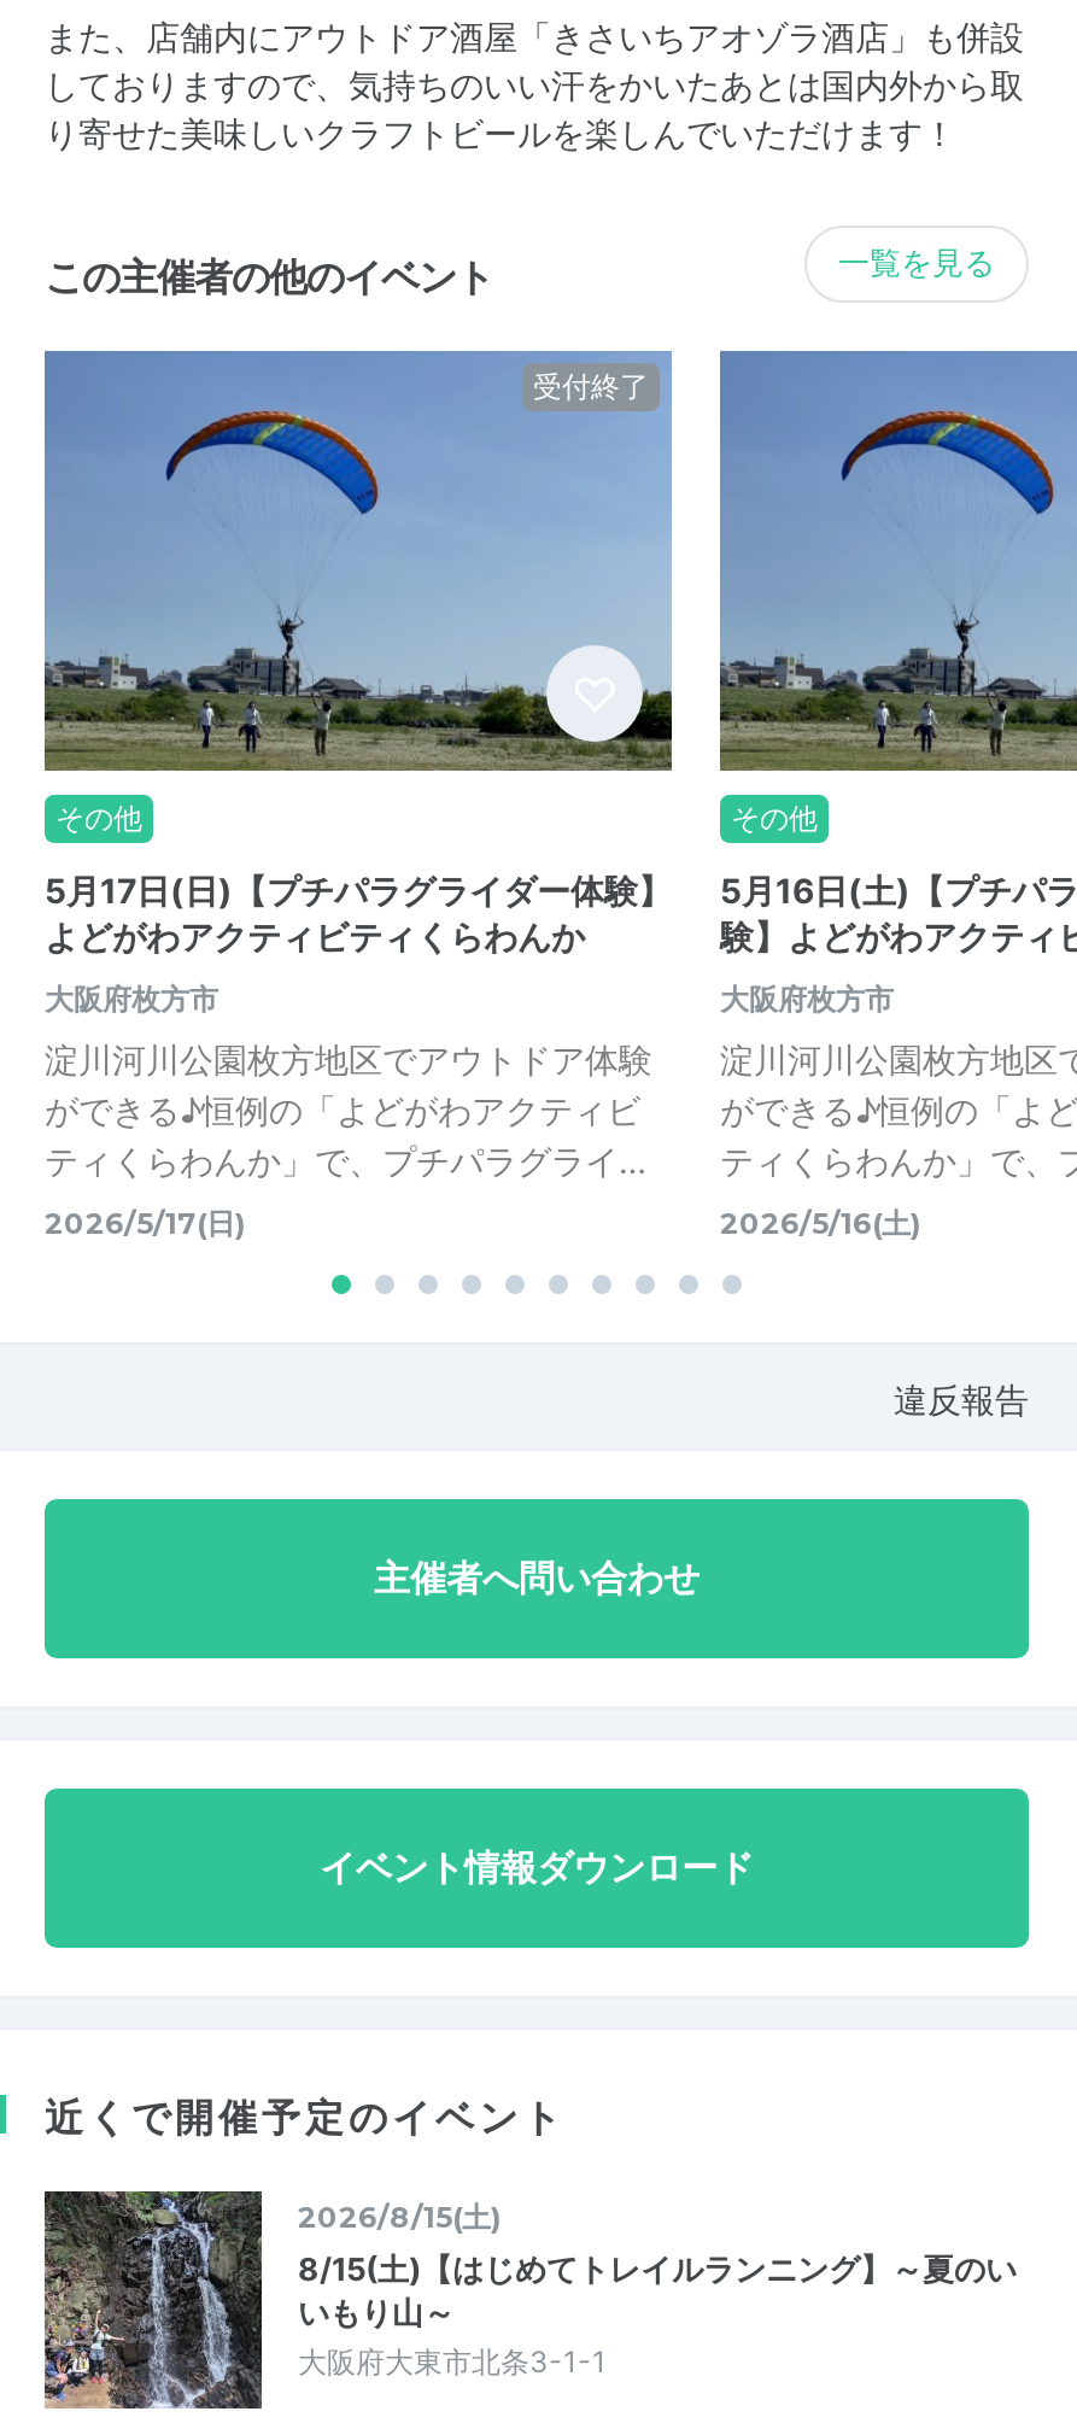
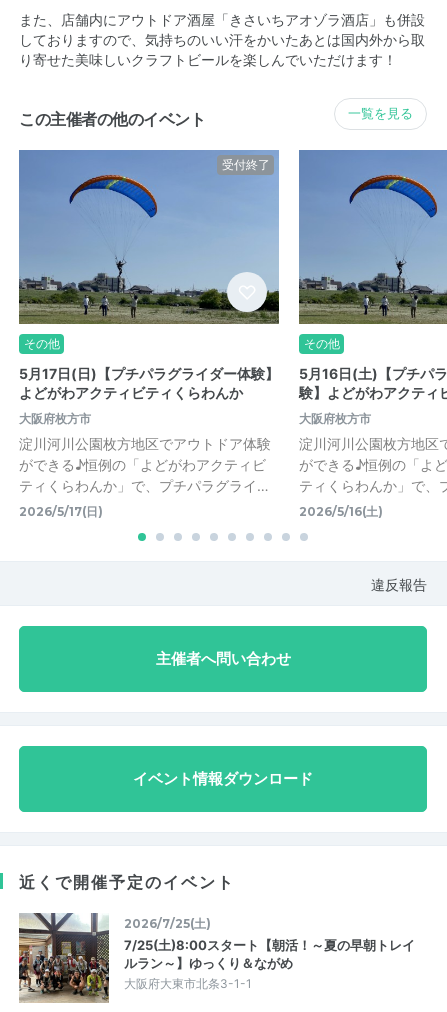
- [image]
- 2026/8/15(土)
- 8/15(土)【はじめてトレイルランニング】～夏のい
- いもり山～
+ [image]
+ 2026/7/25(土)
+ 7/25(土)8:00スタート【朝活！～夏の早朝トレイ
+ ルラン～】ゆっくり＆ながめ
